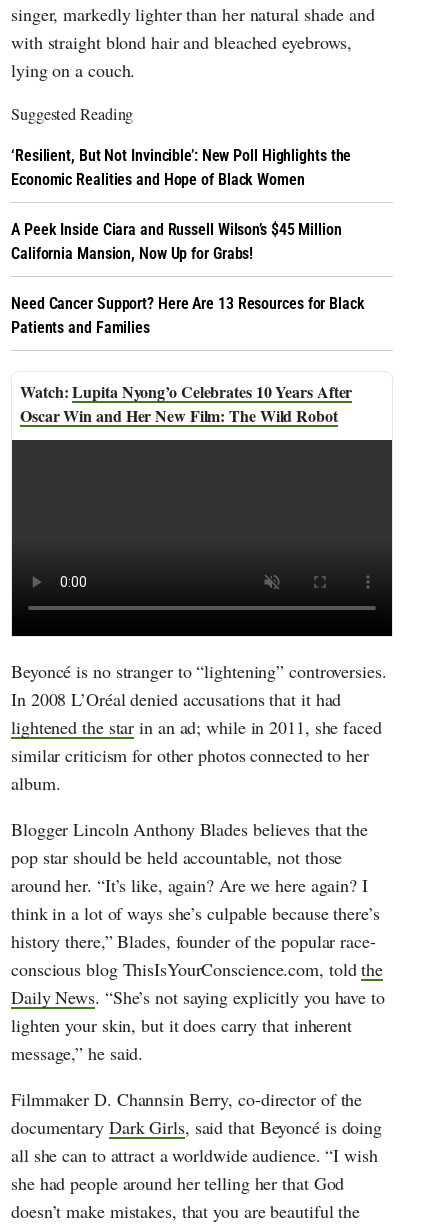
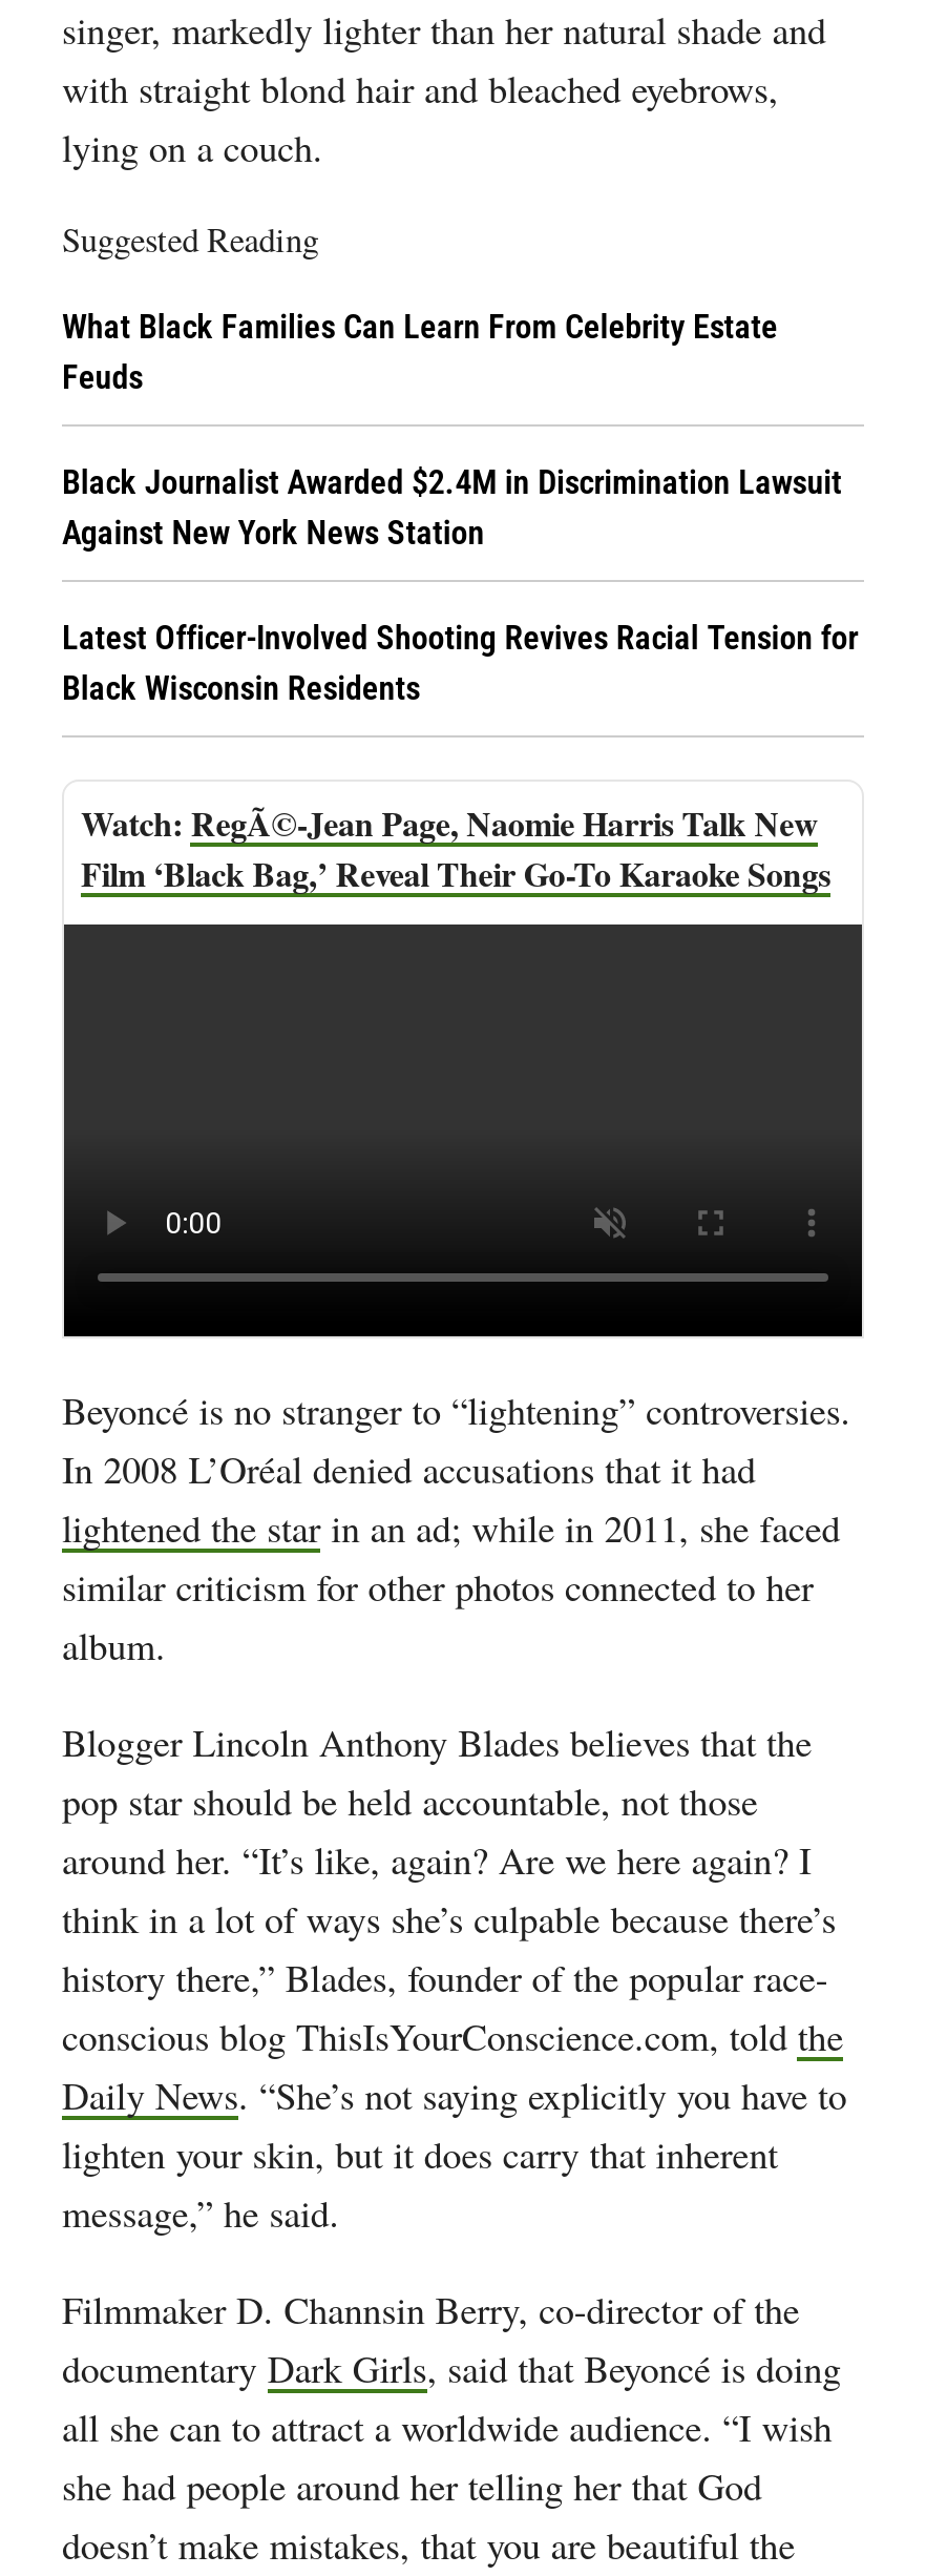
- ‘Resilient, But Not Invincible’: New Poll Highlights the
- Economic Realities and Hope of Black Women
+ What Black Families Can Learn From Celebrity Estate
+ Feuds

- A Peek Inside Ciara and Russell Wilson’s $45 Million
- California Mansion, Now Up for Grabs!
+ Black Journalist Awarded $2.4M in Discrimination Lawsuit
+ Against New York News Station

- Need Cancer Support? Here Are 13 Resources for Black
- Patients and Families
+ Latest Officer-Involved Shooting Revives Racial Tension for
+ Black Wisconsin Residents

- Lupita Nyong’o Celebrates 10 Years After
- Oscar Win and Her New Film: The Wild Robot
+ RegÃ©-Jean Page, Naomie Harris Talk New
+ Film ‘Black Bag,’ Reveal Their Go-To Karaoke Songs
